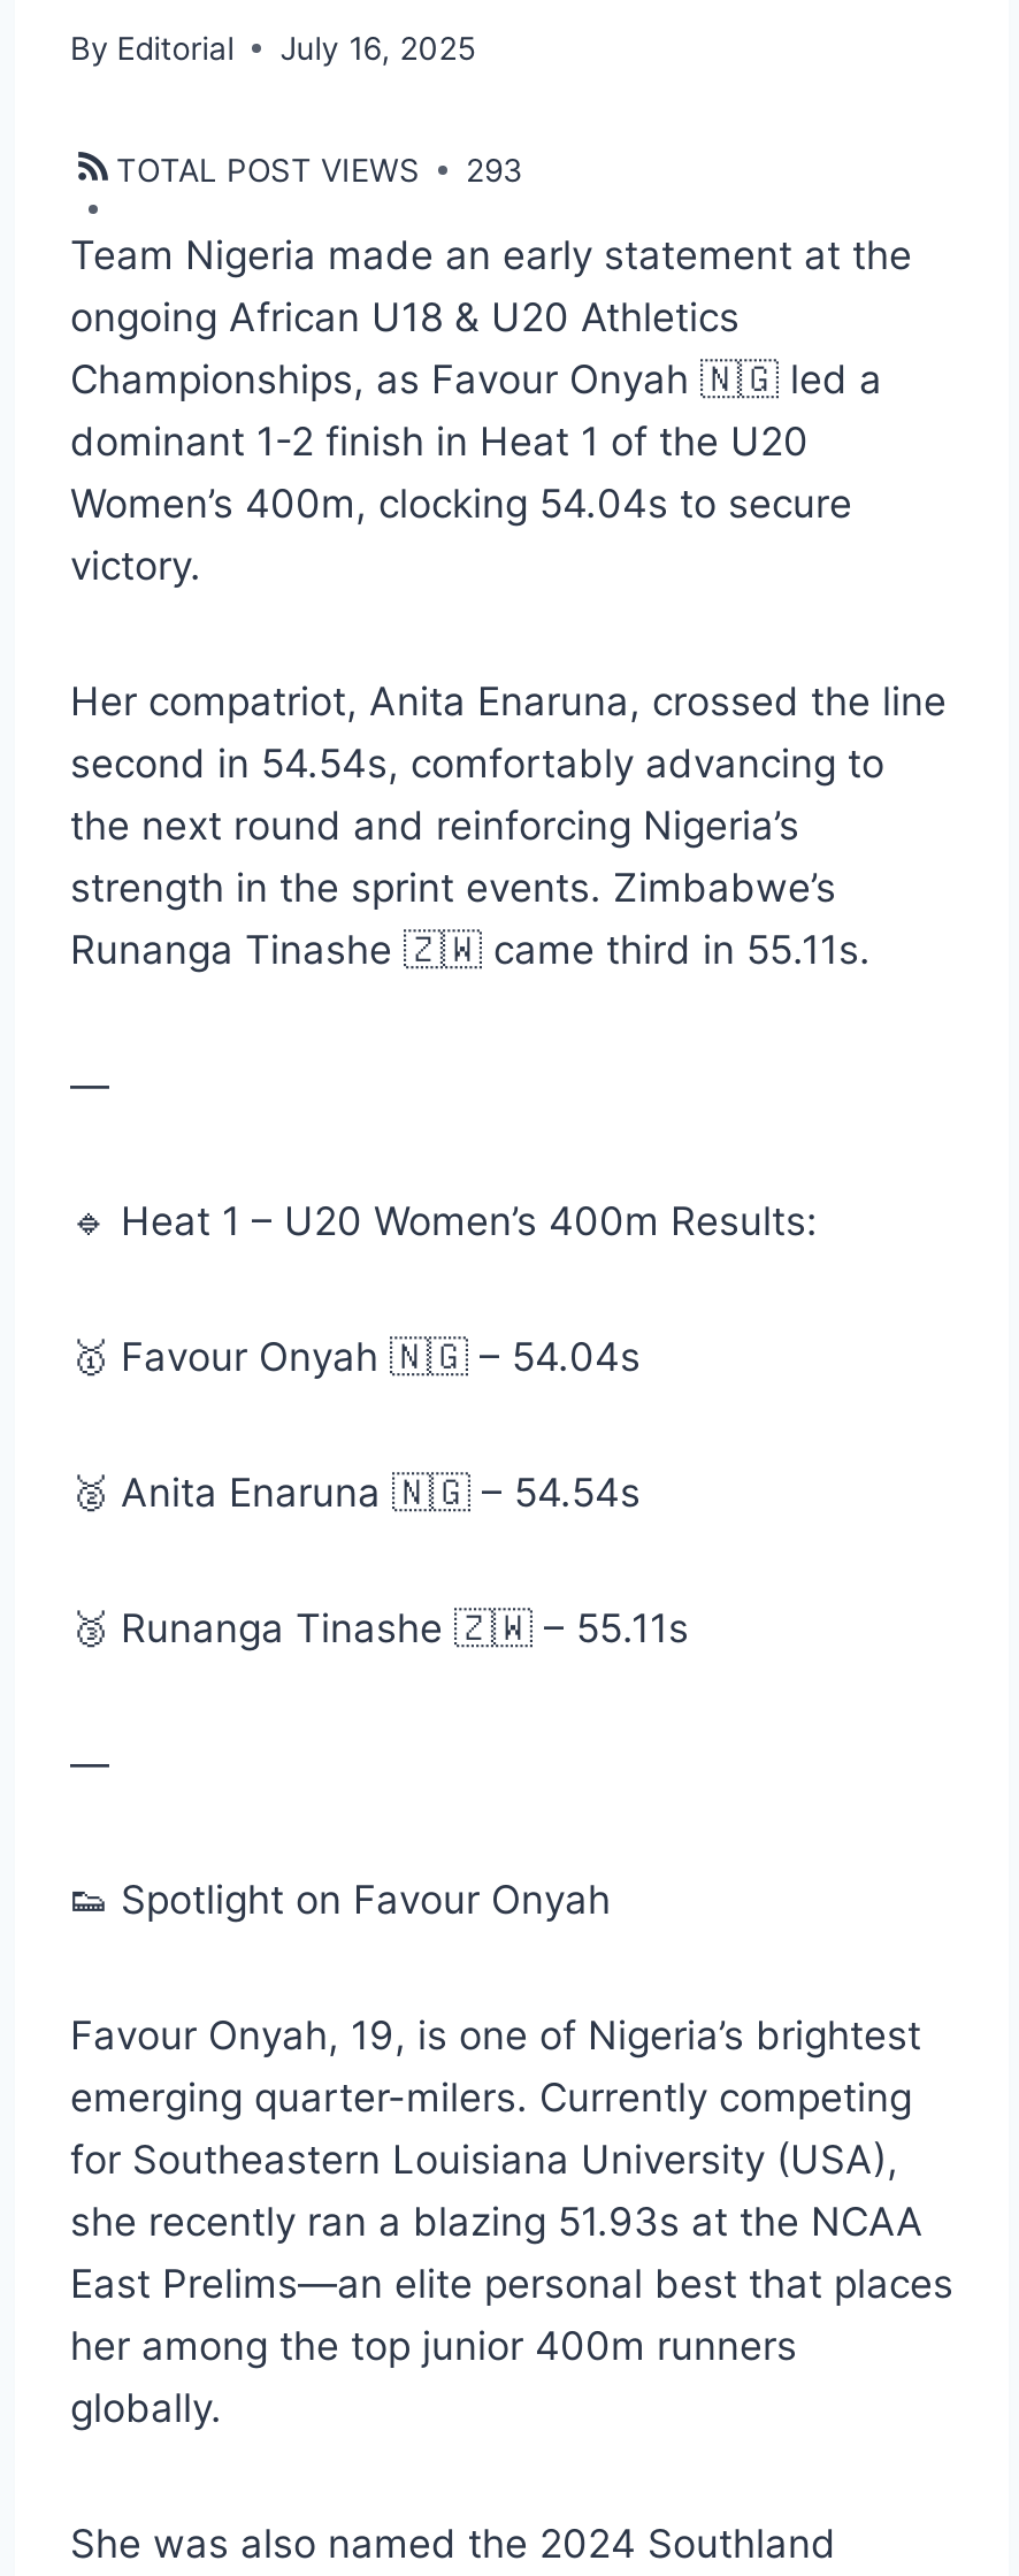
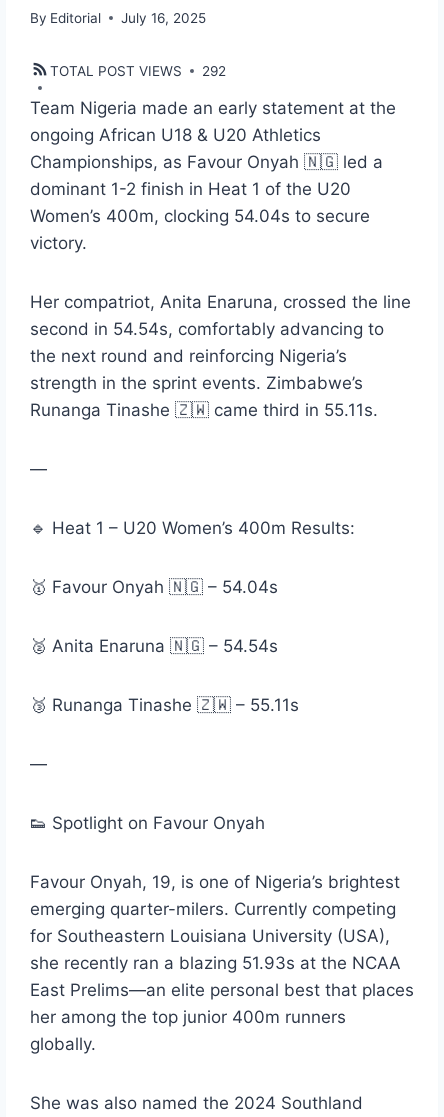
- TOTAL POST VIEWS 293
+ TOTAL POST VIEWS 292
